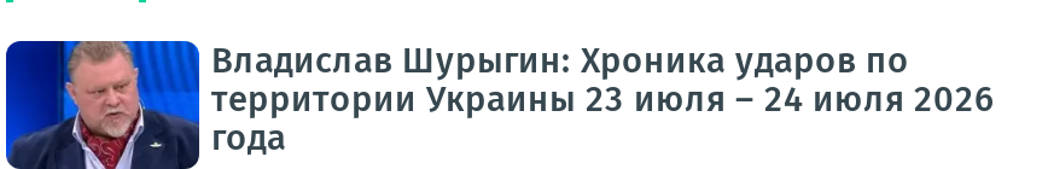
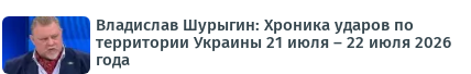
- территории Украины 23 июля – 24 июля 2026
+ территории Украины 21 июля – 22 июля 2026
